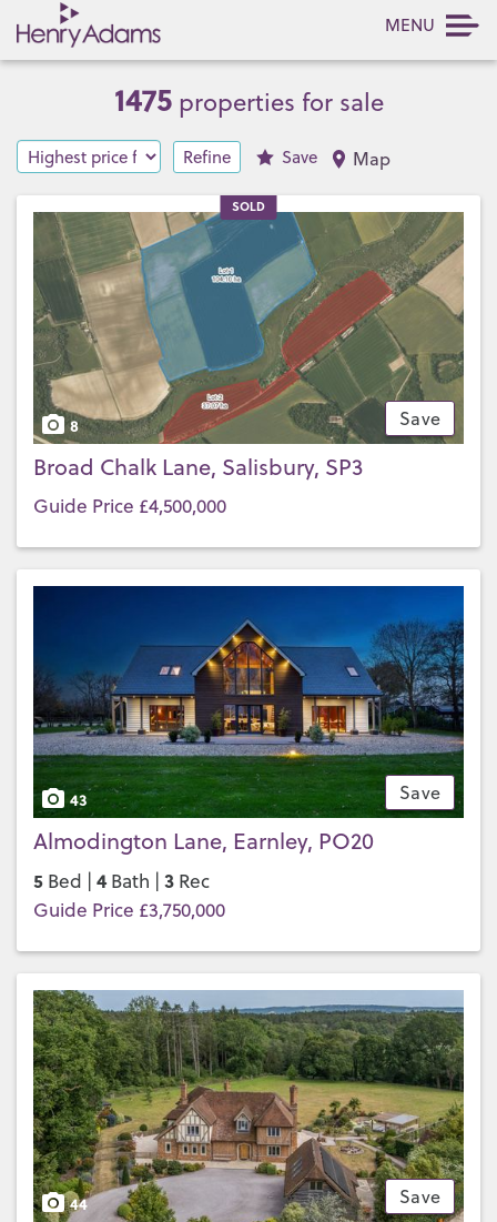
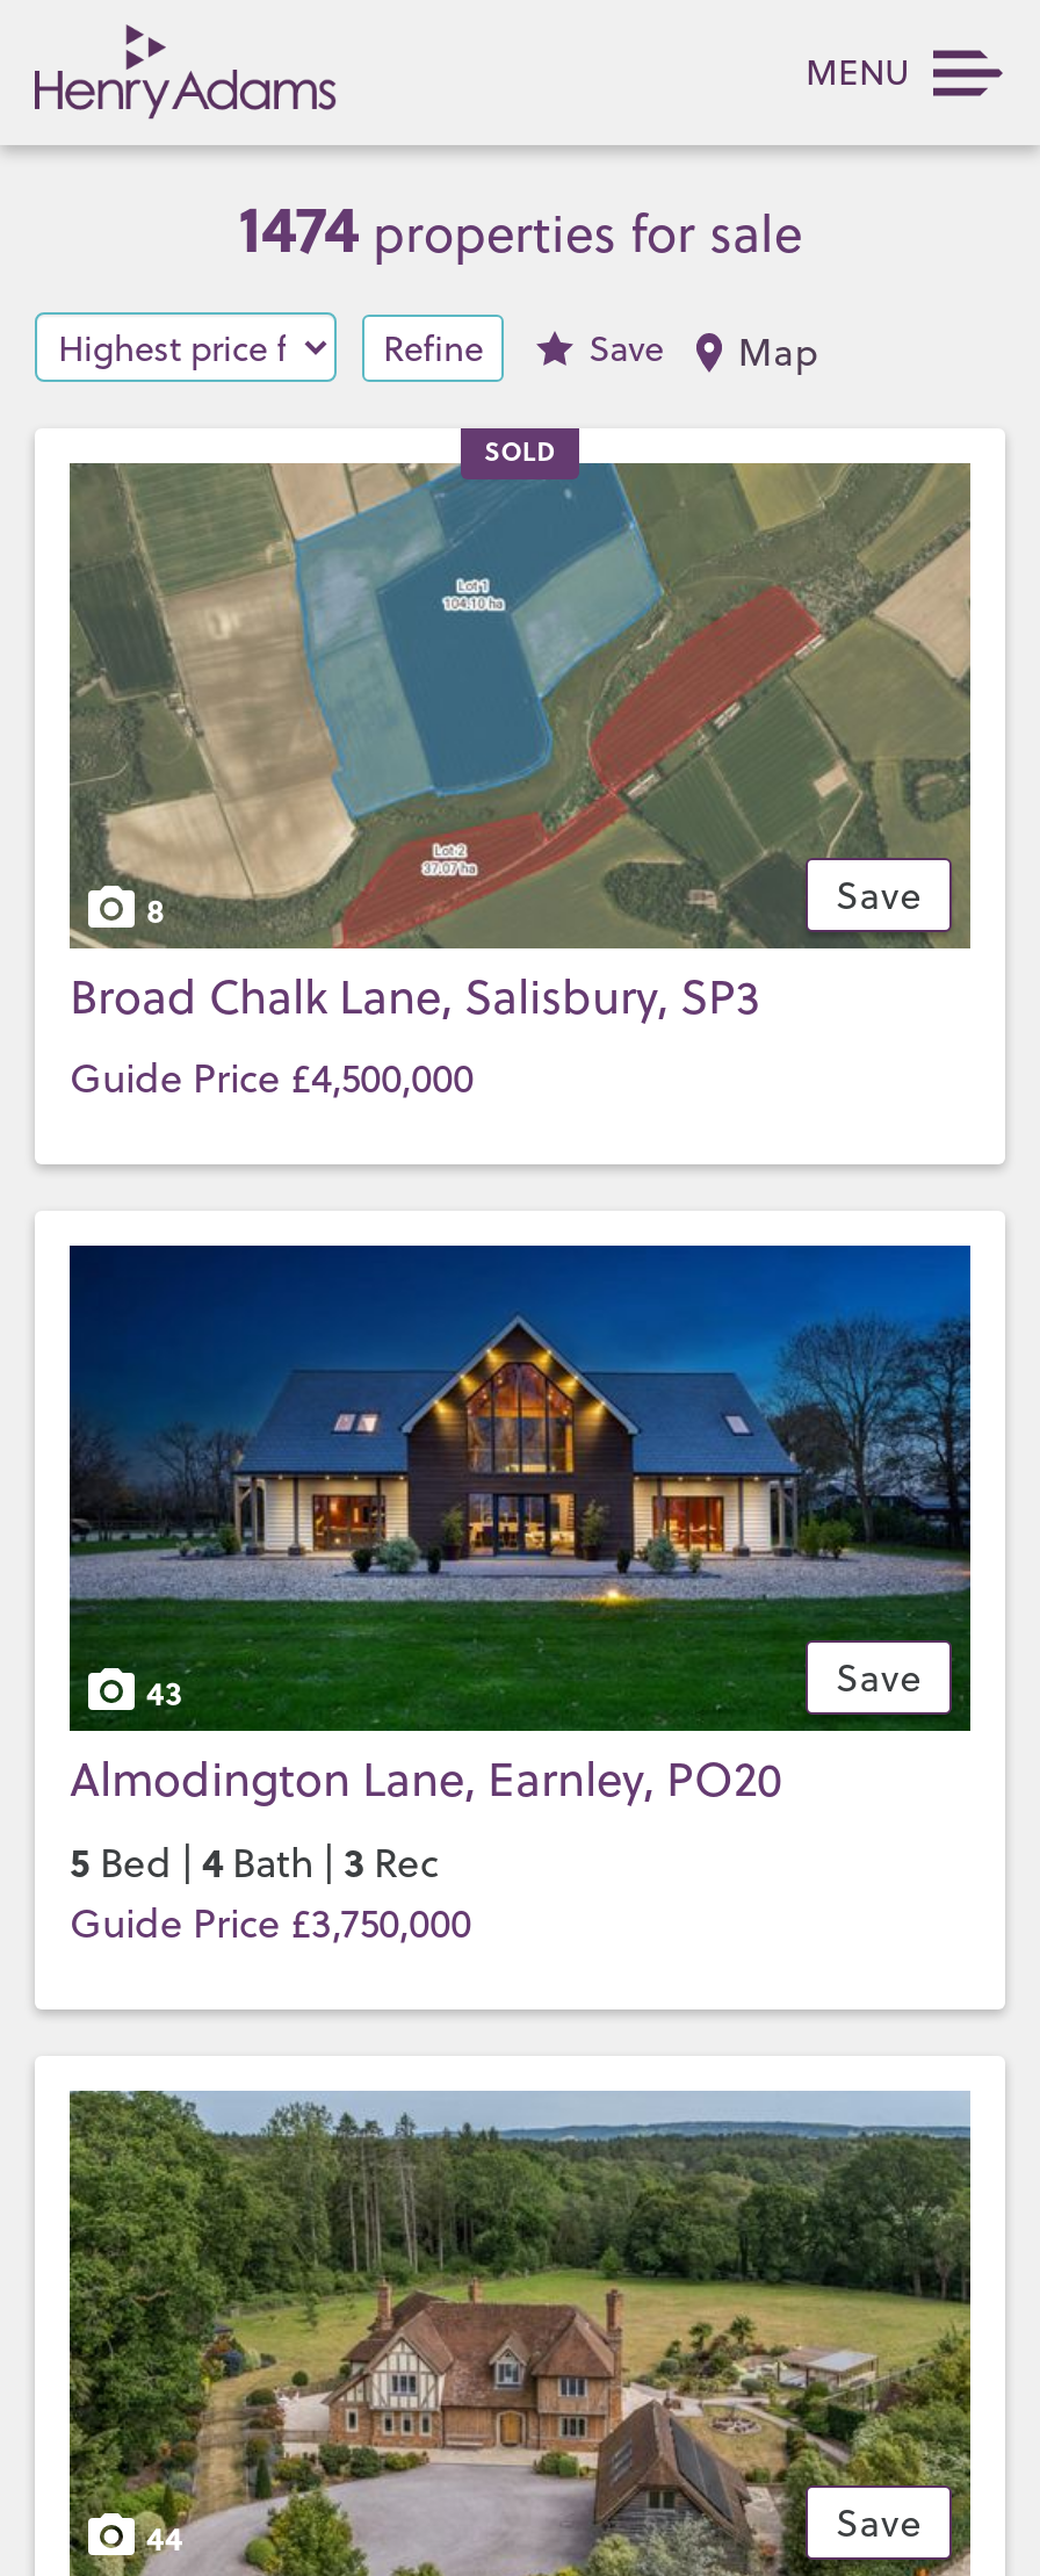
- 1475 properties for sale
+ 1474 properties for sale
